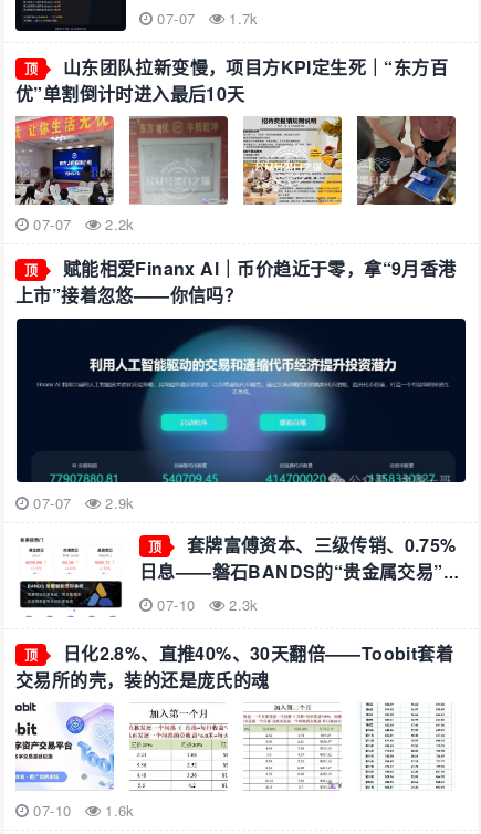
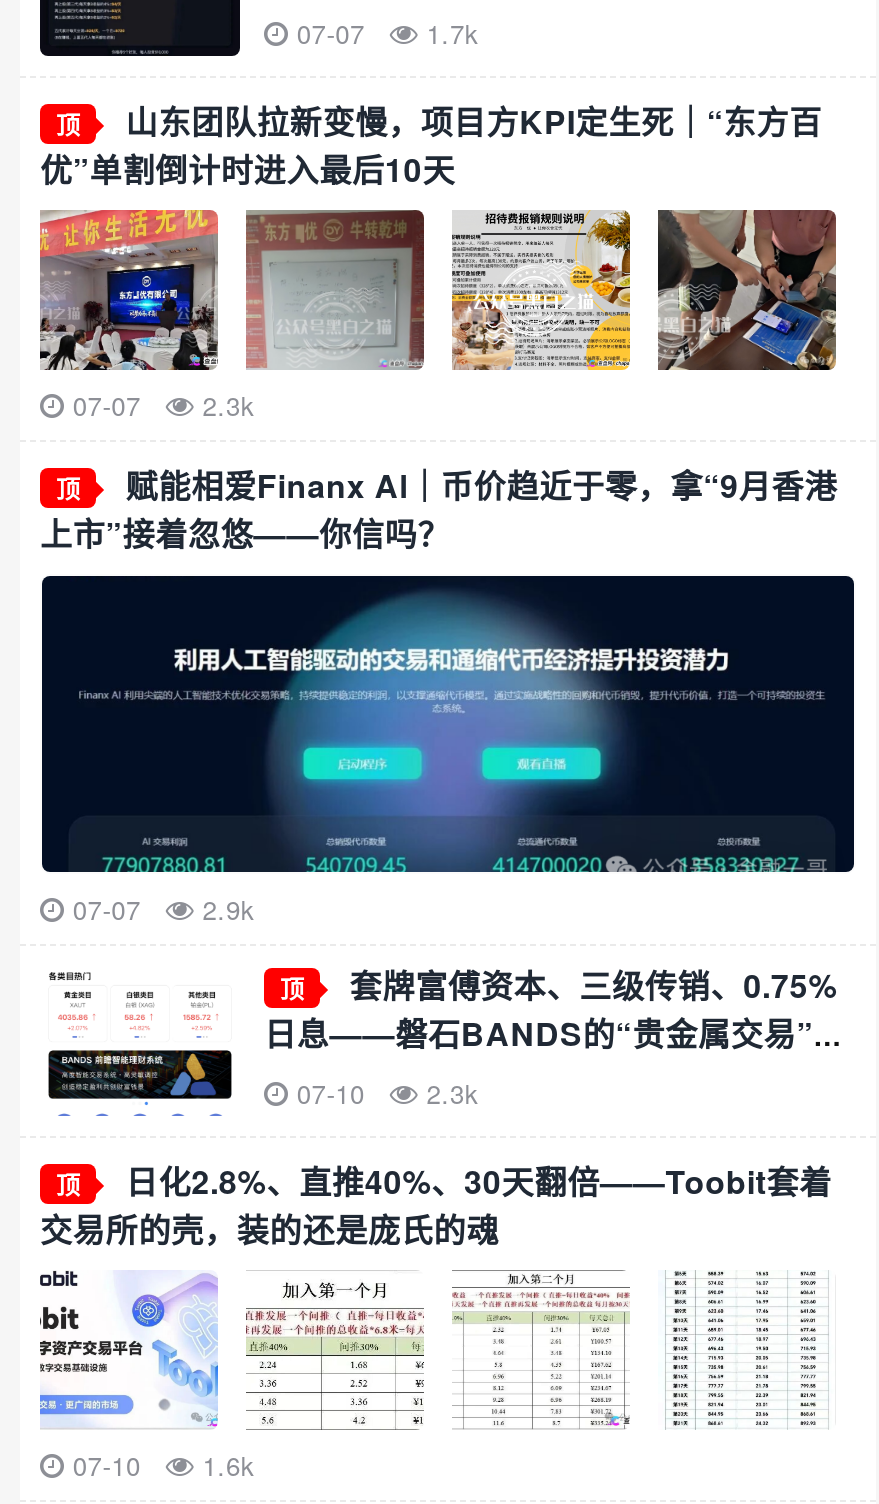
- 07-07 2.2k
+ 07-07 2.3k
